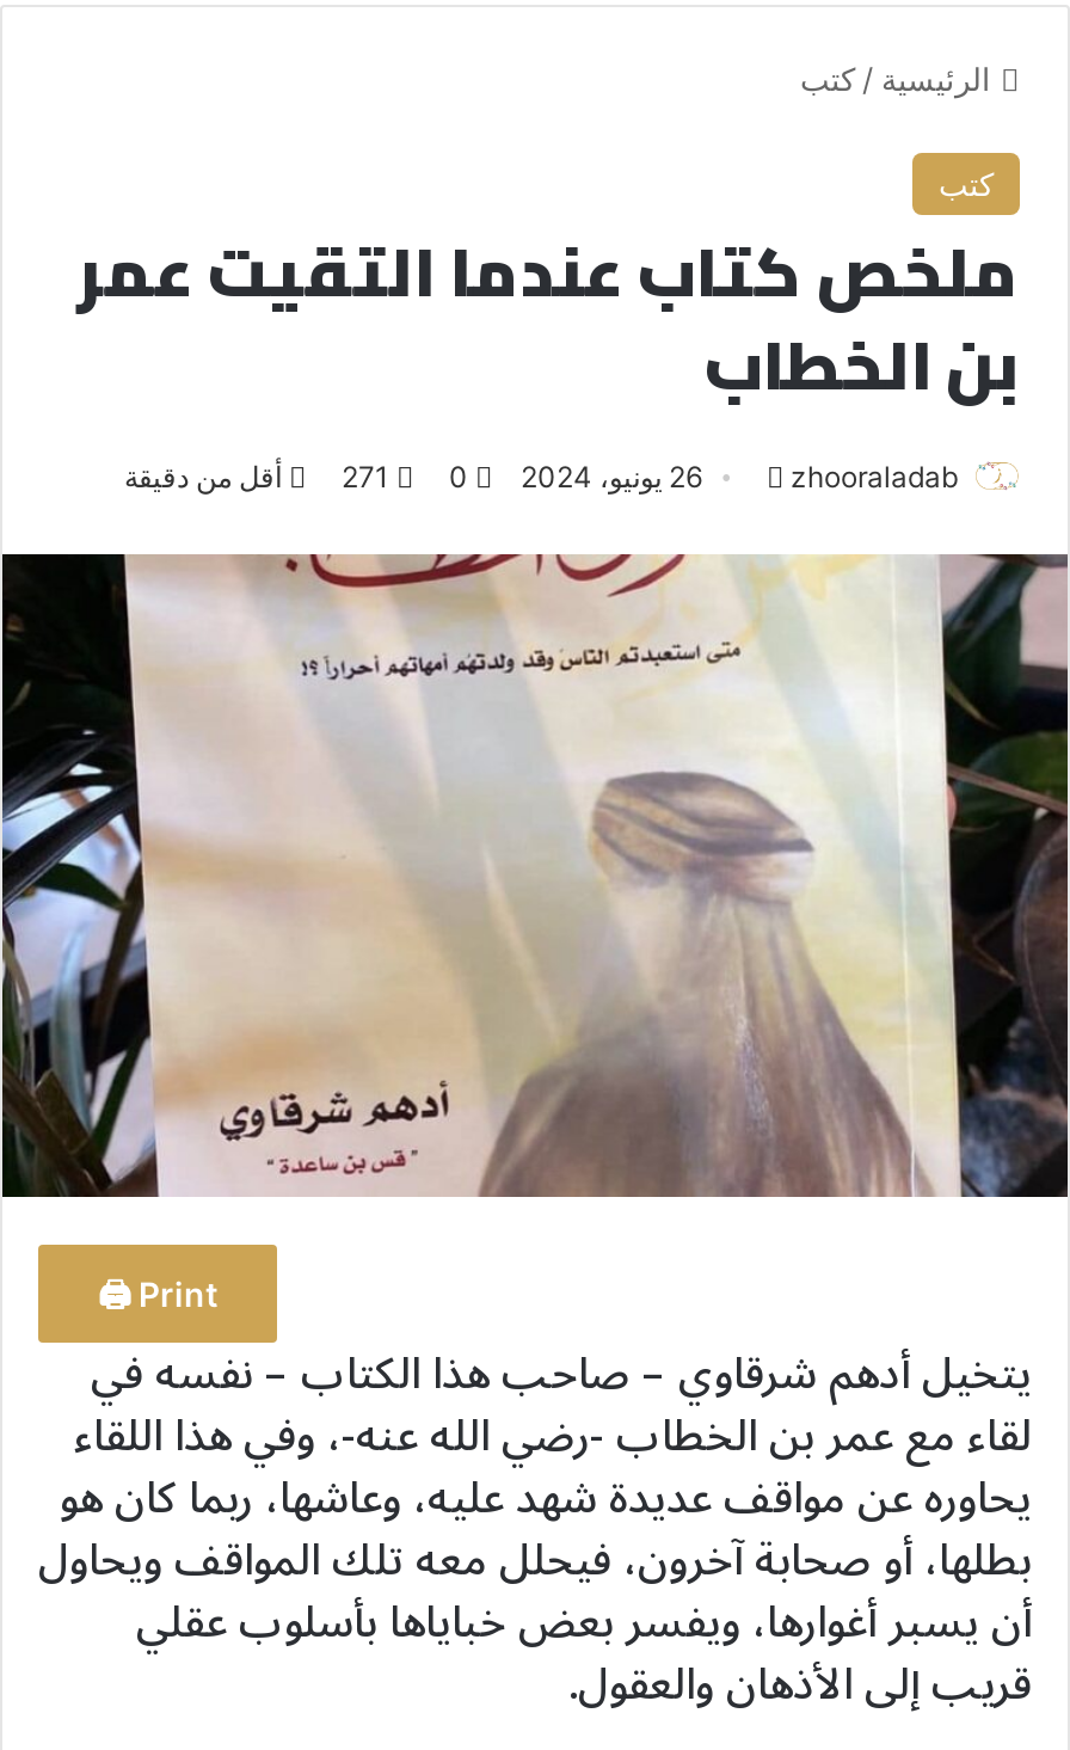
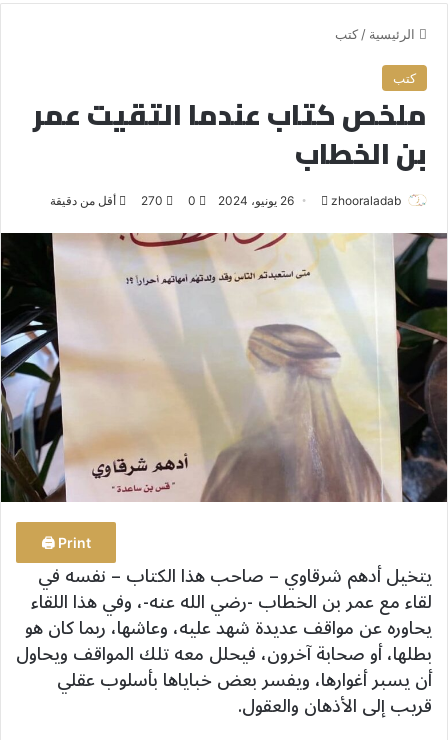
- 271
+ 270
